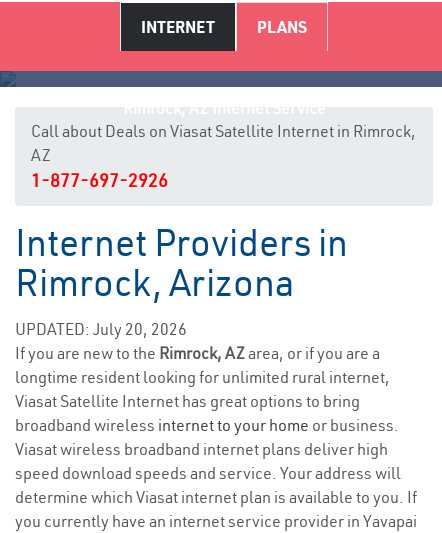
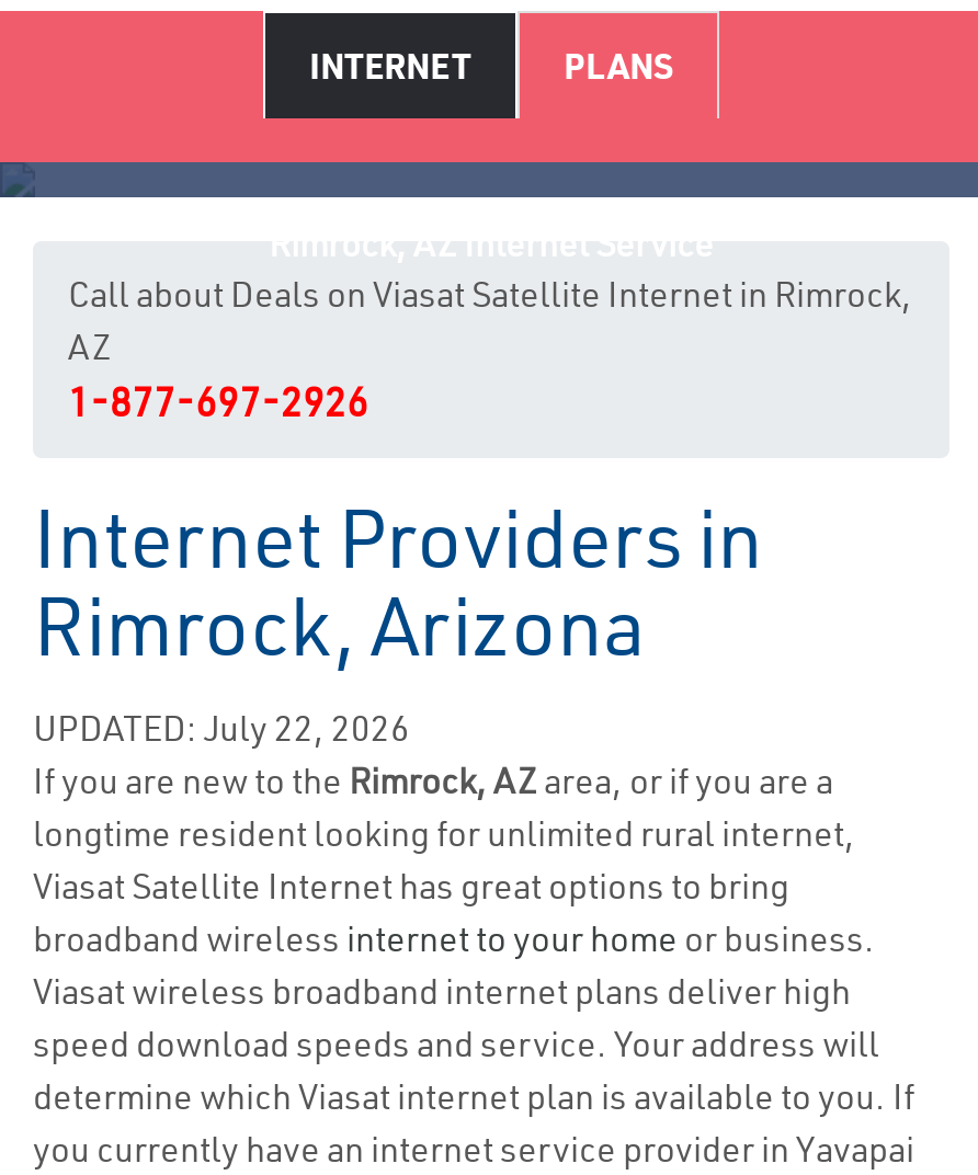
- UPDATED: July 20, 2026
+ UPDATED: July 22, 2026
